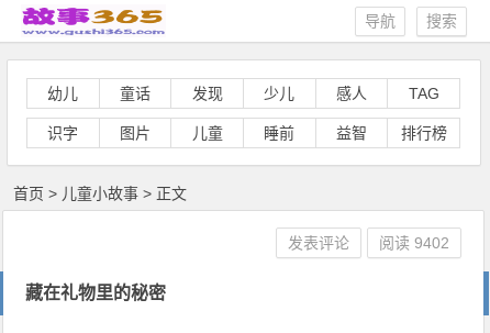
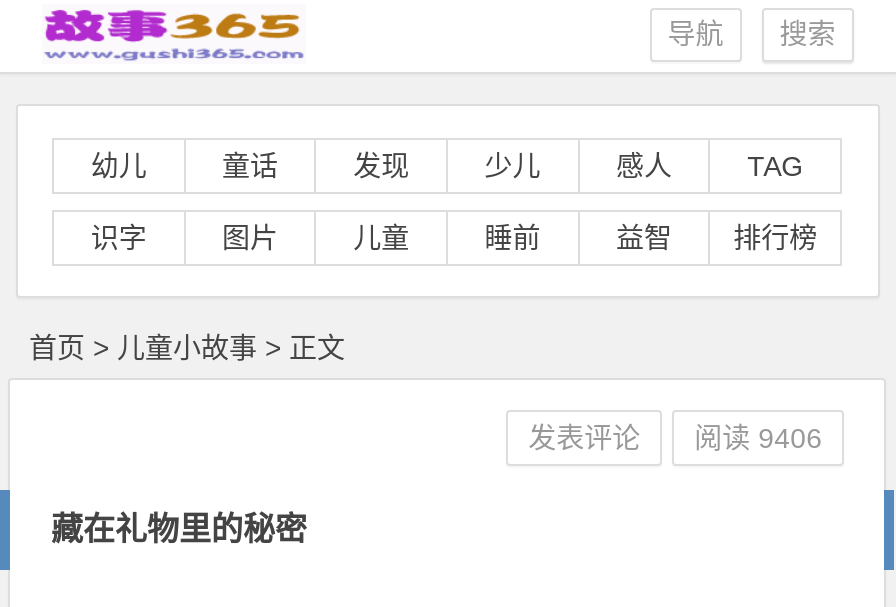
- 发表评论 阅读9402
+ 发表评论 阅读9406
